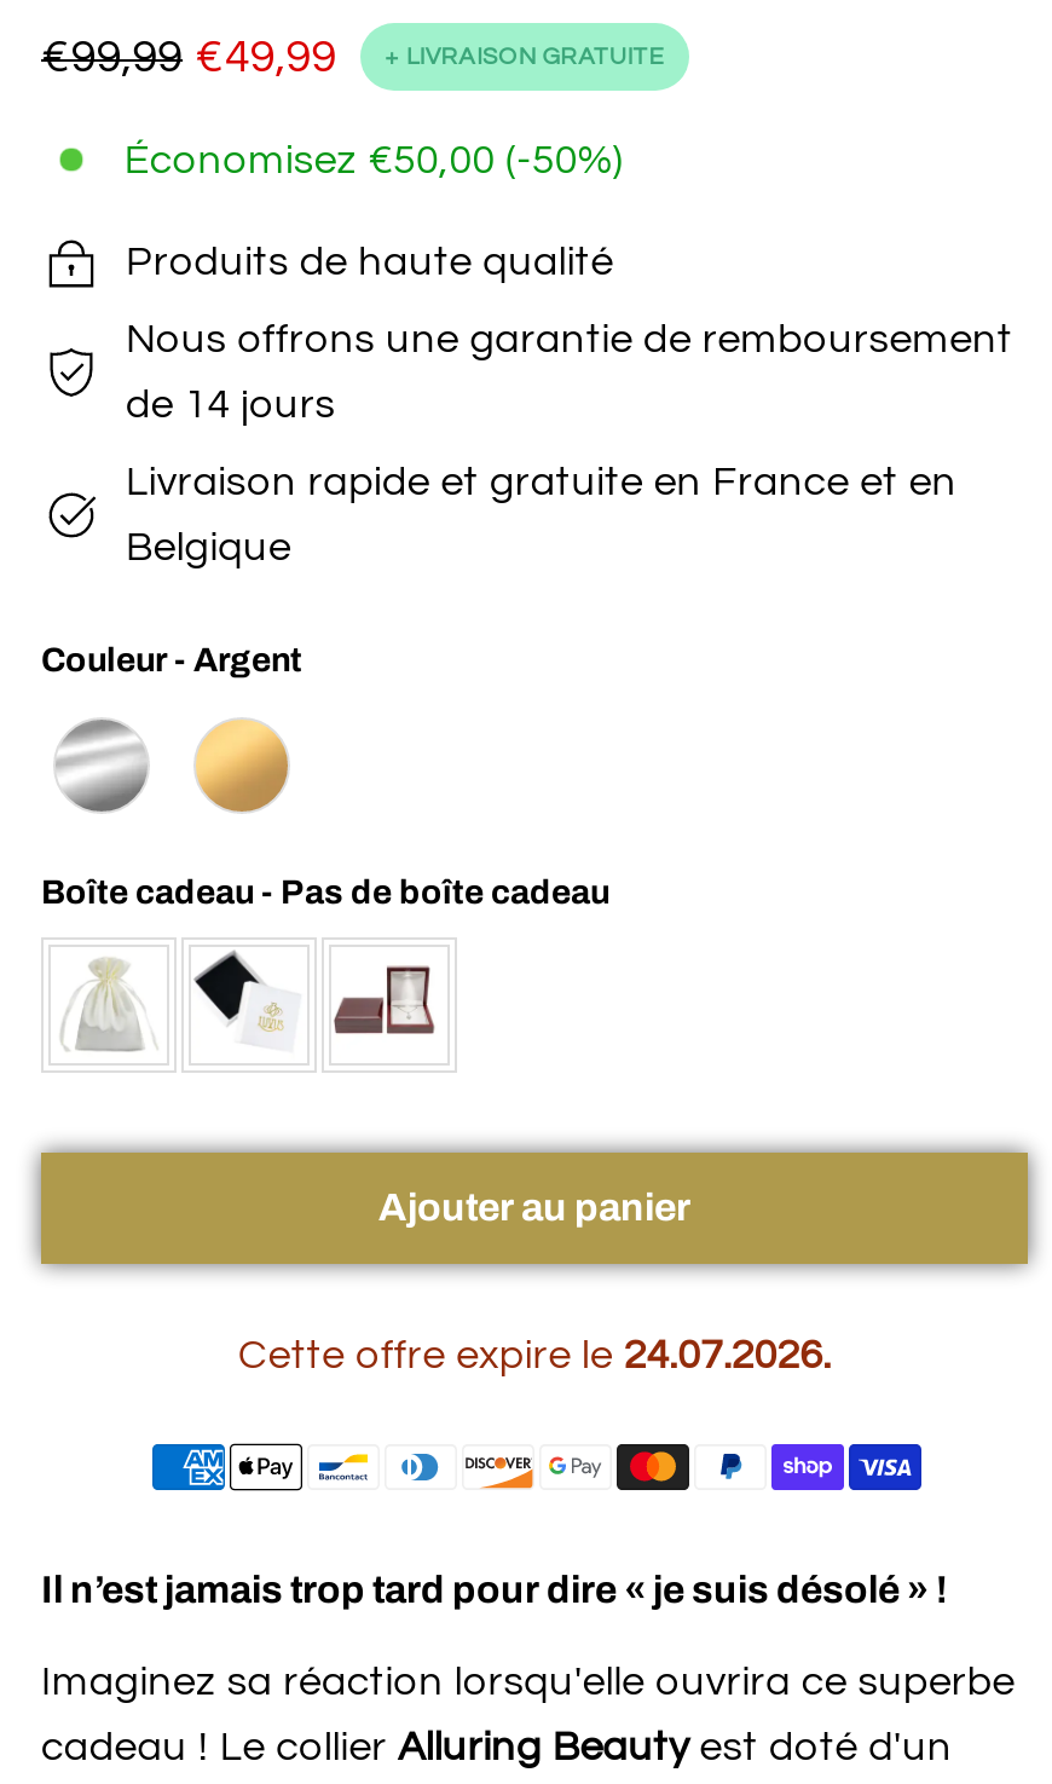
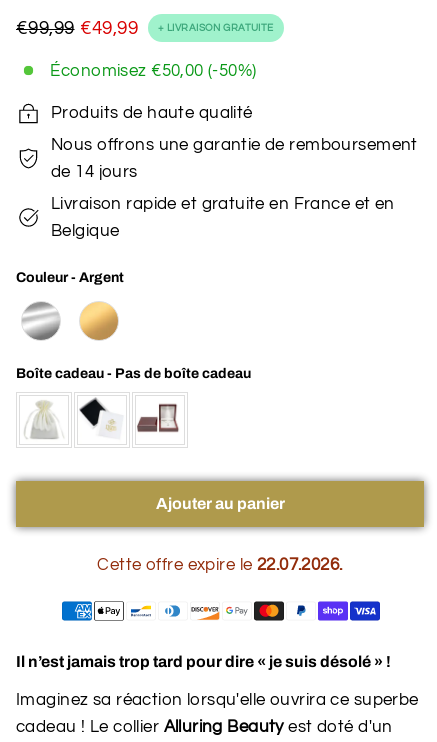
- Cette offre expire le 24.07.2026.
+ Cette offre expire le 22.07.2026.
